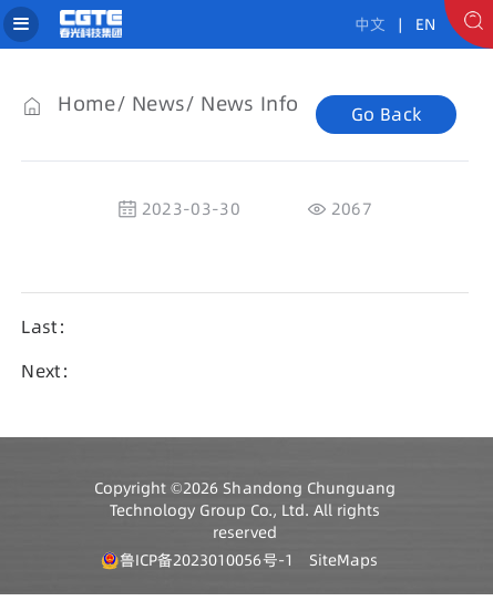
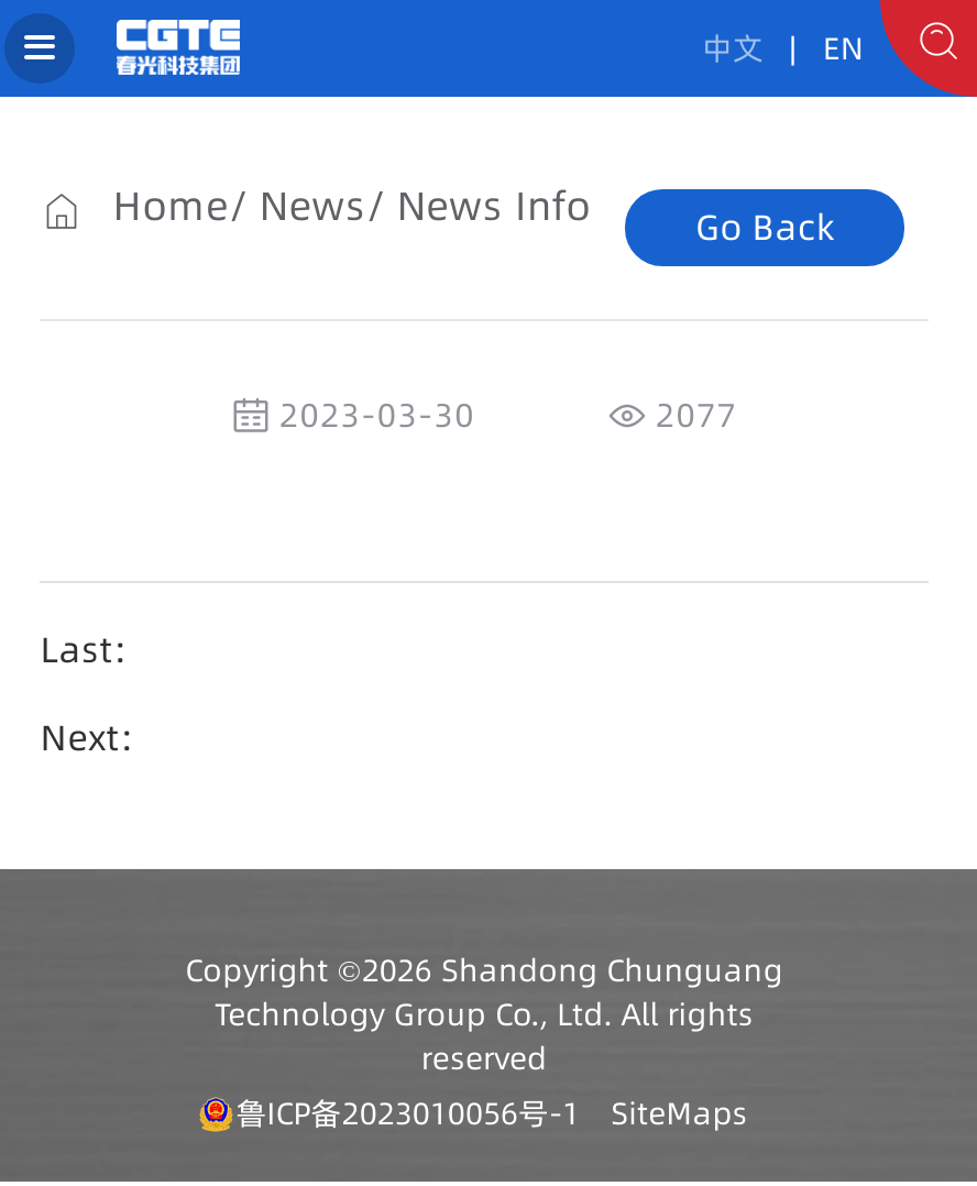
- 2067
+ 2077
